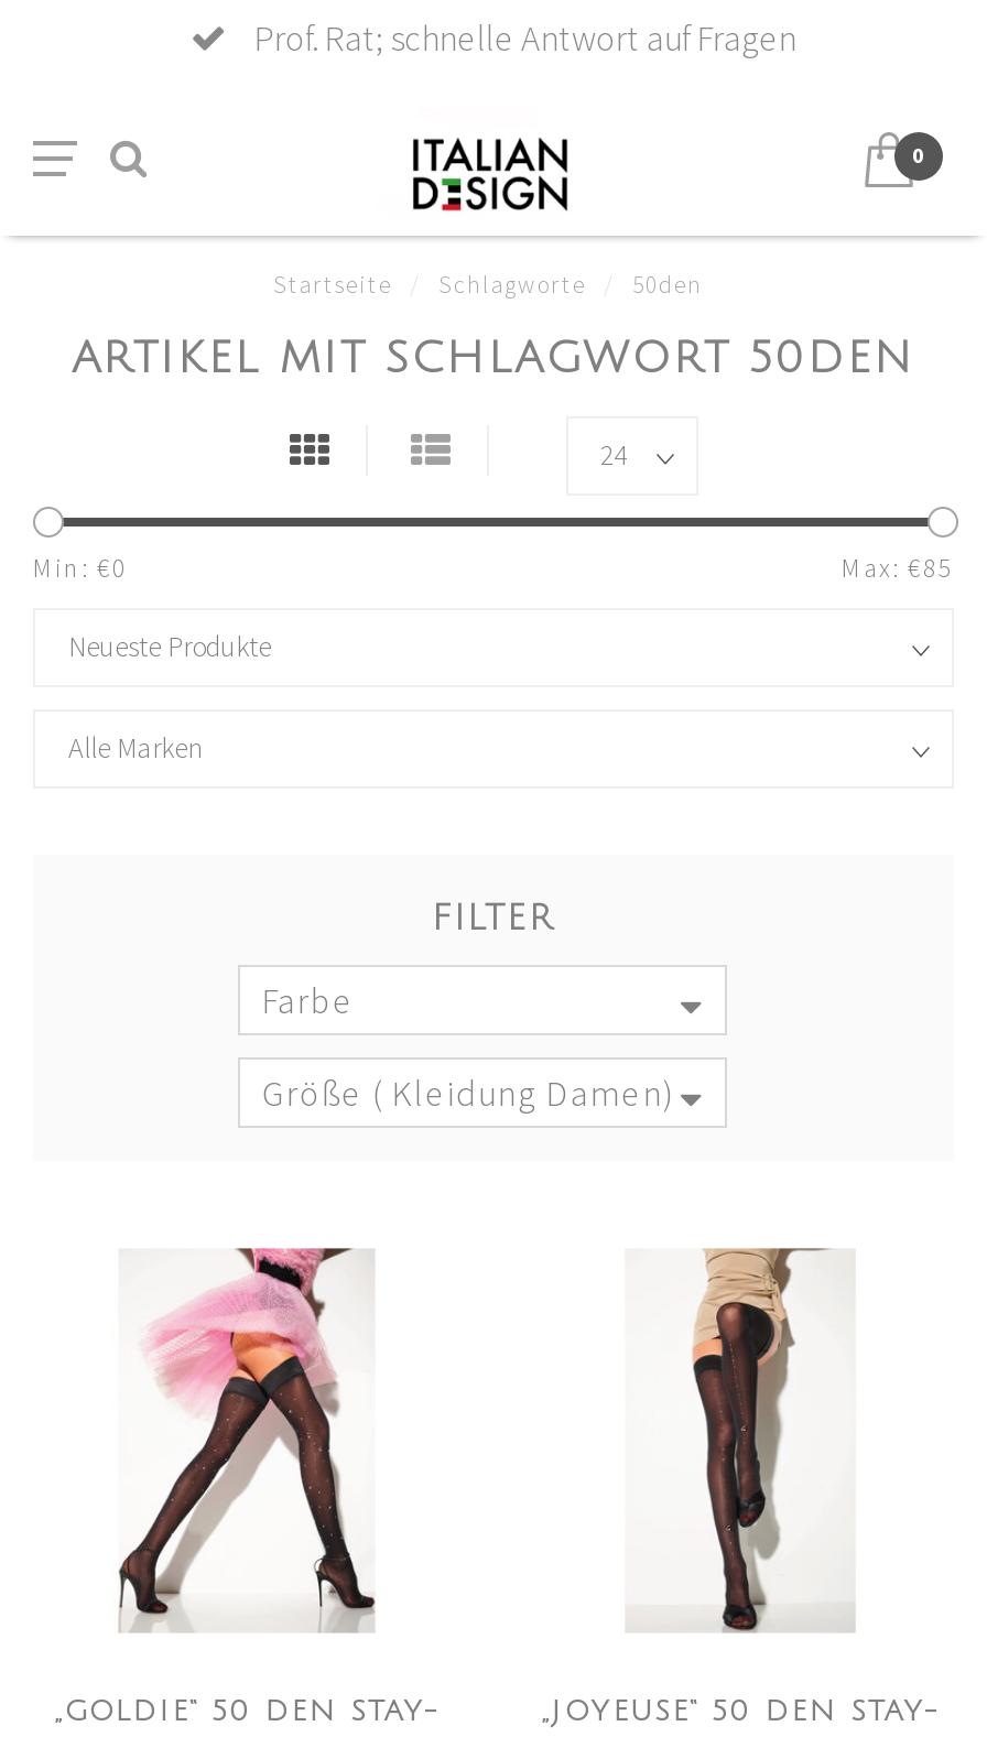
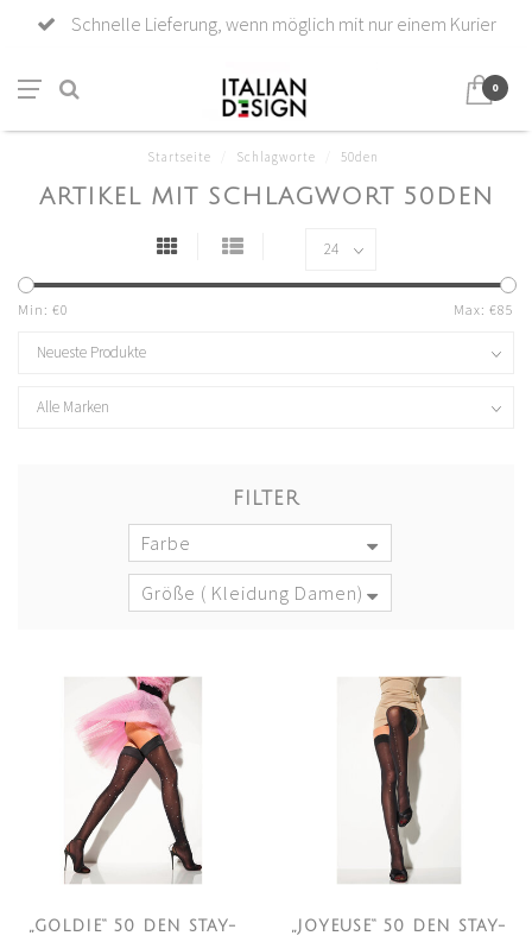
- Prof. Rat; schnelle Antwort auf Fragen
+ Schnelle Lieferung, wenn möglich mit nur einem Kurier
